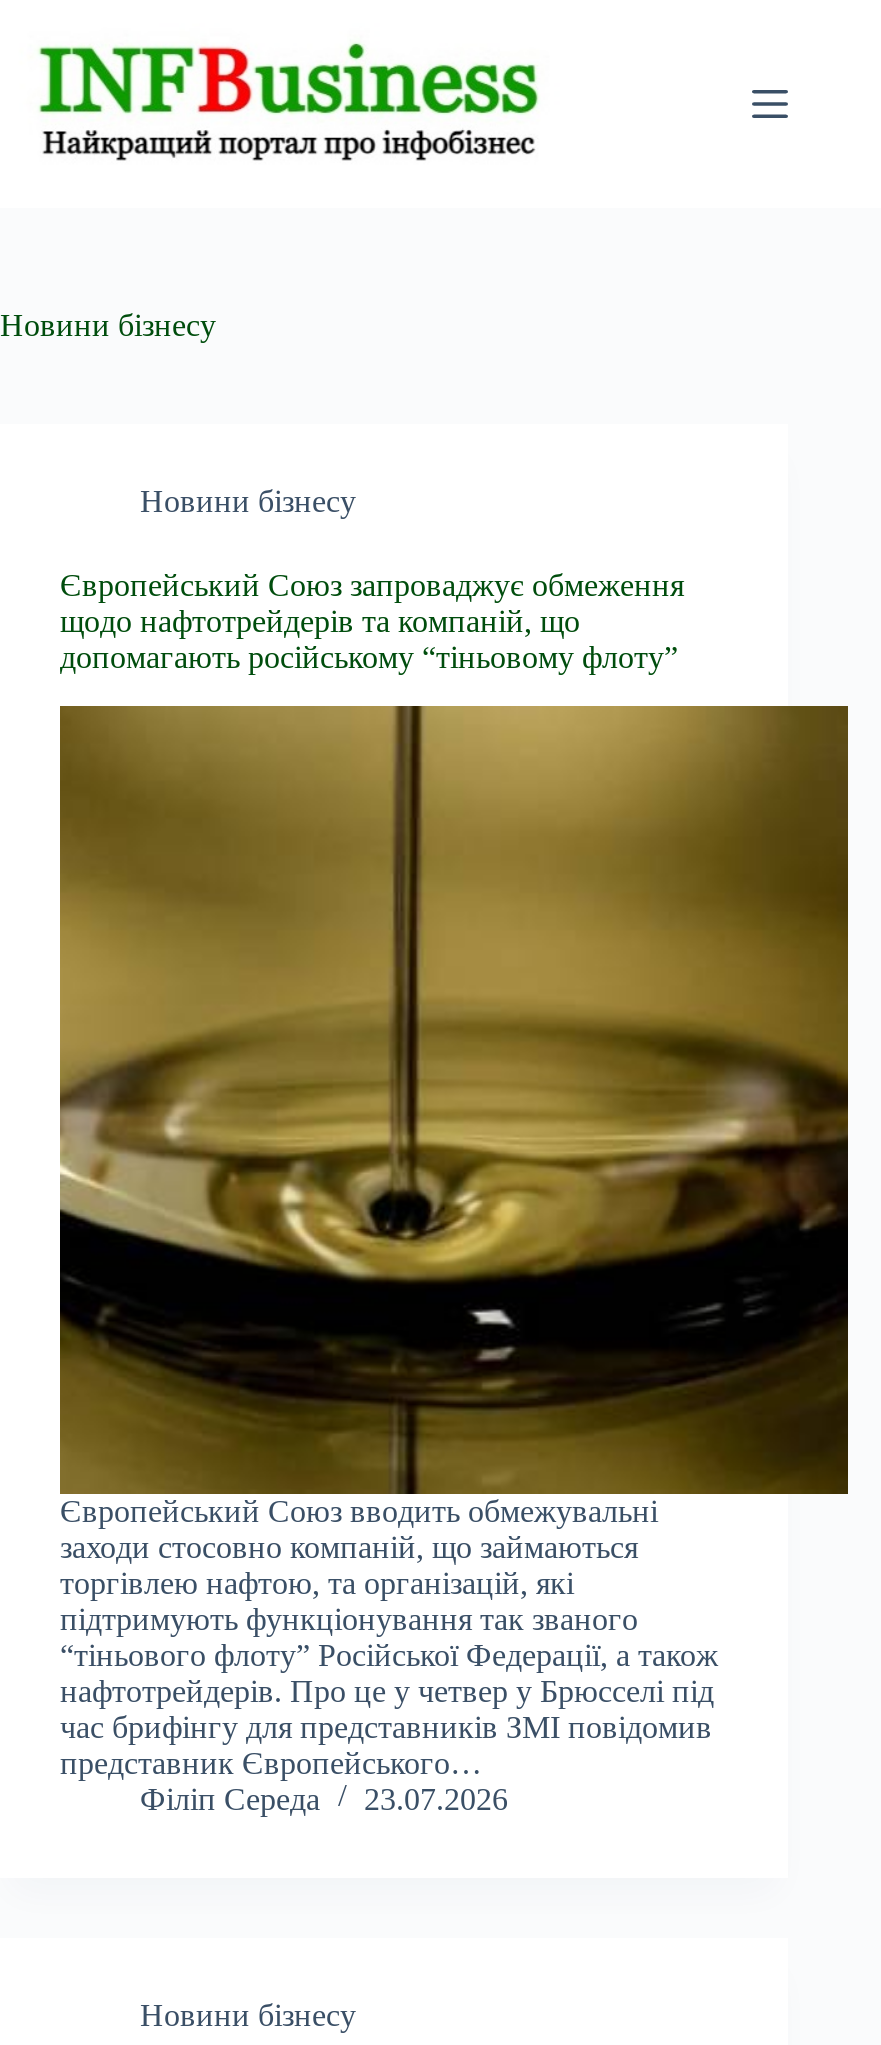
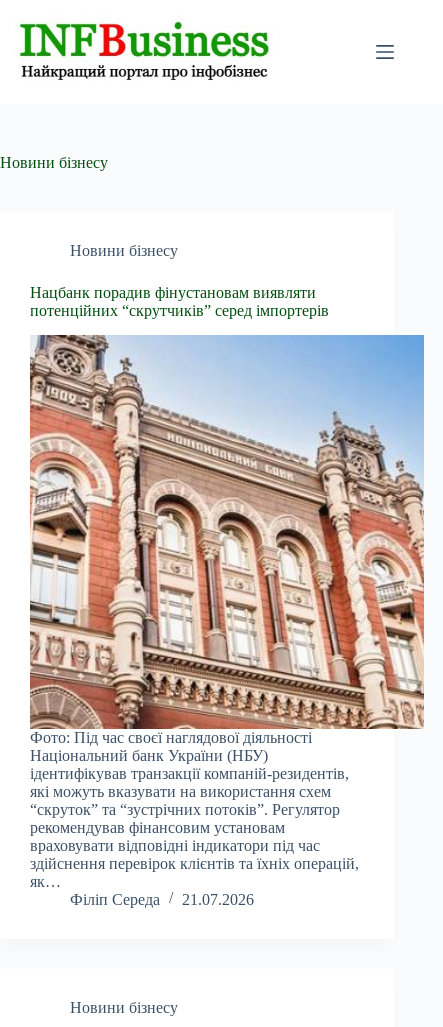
- Європейський Союз запроваджує обмеження
- щодо нафтотрейдерів та компаній, що
- допомагають російському “тіньовому флоту”
+ Нацбанк порадив фінустановам виявляти
+ потенційних “скрутчиків” серед імпортерів

- [image]
- Європейський Союз вводить обмежувальні
- заходи стосовно компаній, що займаються
- торгівлею нафтою, та організацій, які
- підтримують функціонування так званого
- “тіньового флоту” Російської Федерації, а також
- нафтотрейдерів. Про це у четвер у Брюсселі під
- час брифінгу для представників ЗМІ повідомив
- представник Європейського…
+ [image]
+ Фото: Під час своєї наглядової діяльності
+ Національний банк України (НБУ)
+ ідентифікував транзакції компаній-резидентів,
+ які можуть вказувати на використання схем
+ “скруток” та “зустрічних потоків”. Регулятор
+ рекомендував фінансовим установам
+ враховувати відповідні індикатори під час
+ здійснення перевірок клієнтів та їхніх операцій,
+ як…

- Філіп Середа 23.07.2026
+ Філіп Середа 21.07.2026
